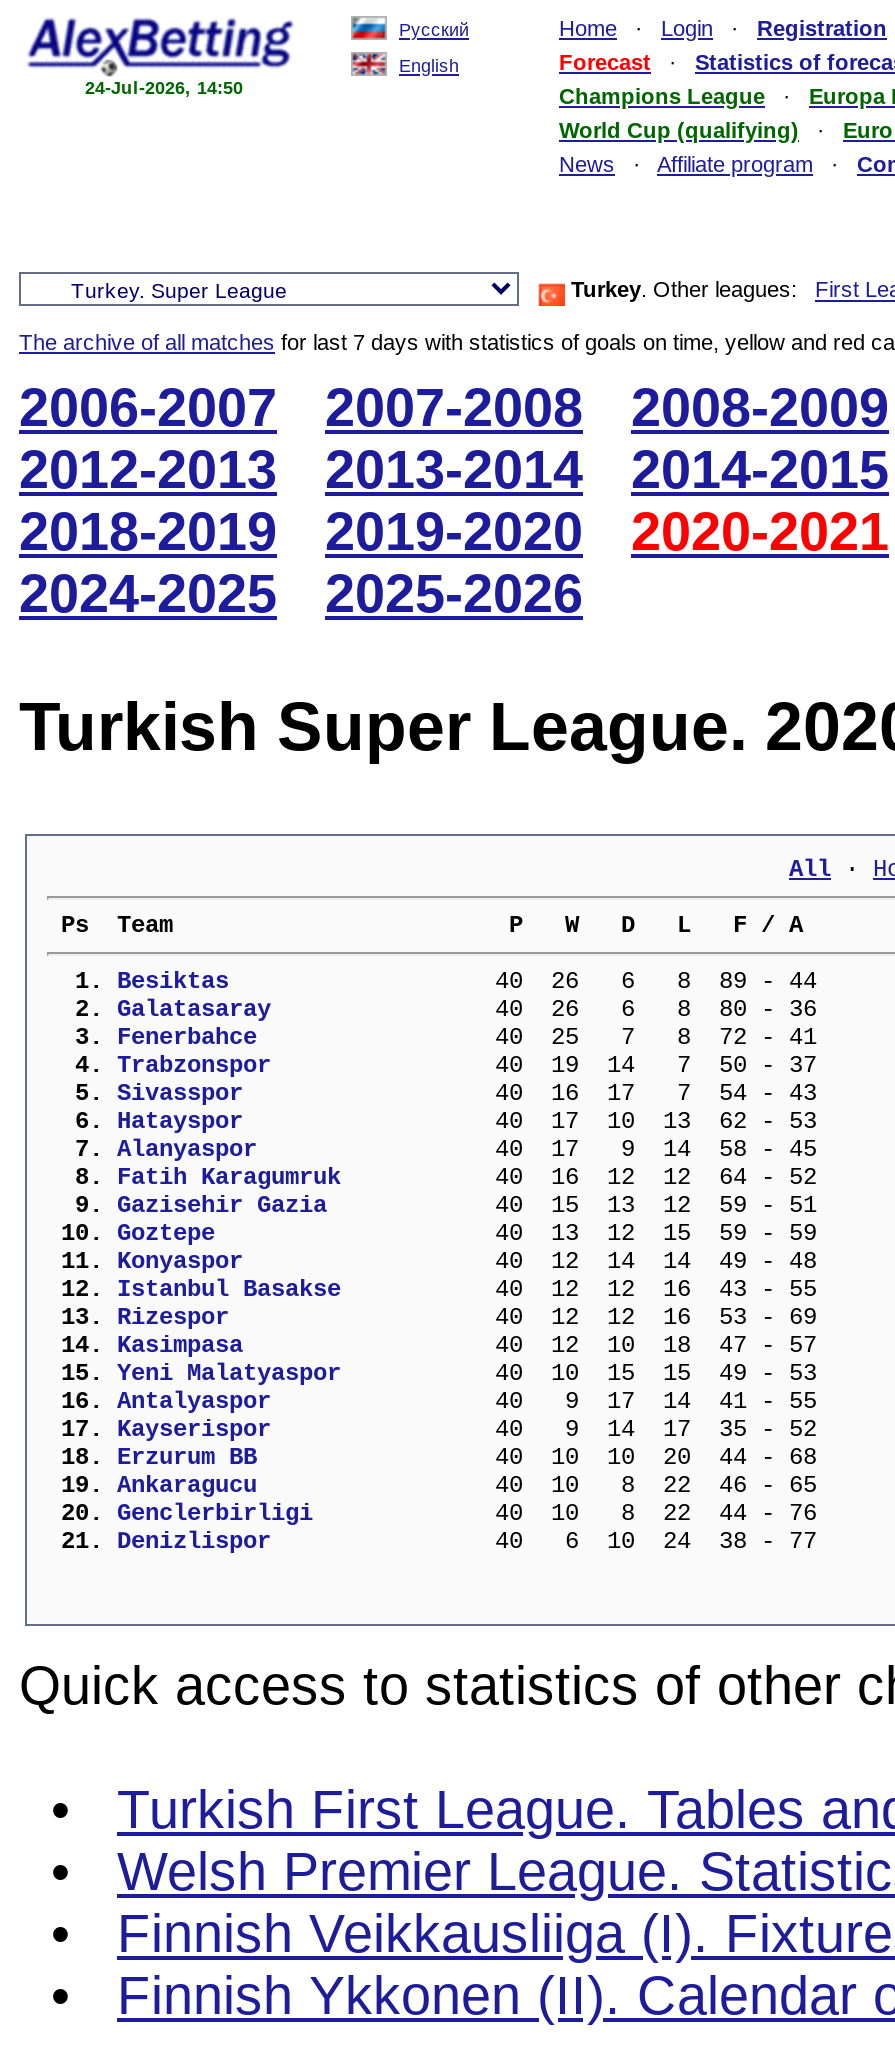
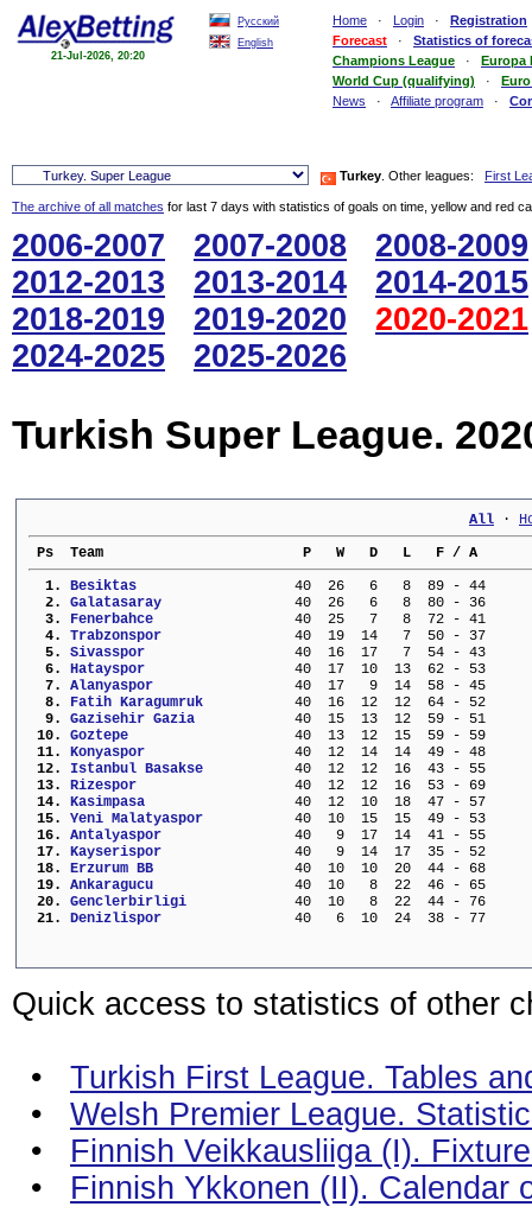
- 24-Jul-2026, 14:50
+ 21-Jul-2026, 20:20
